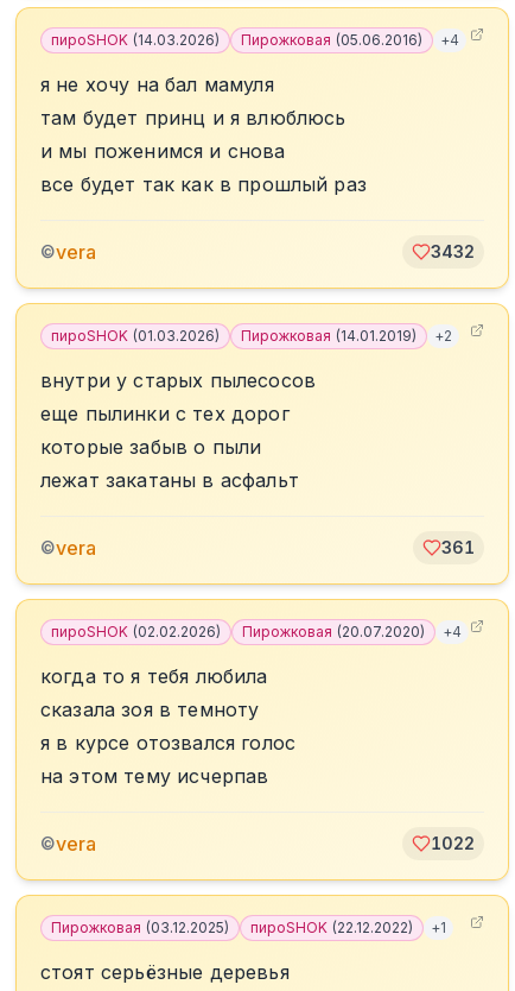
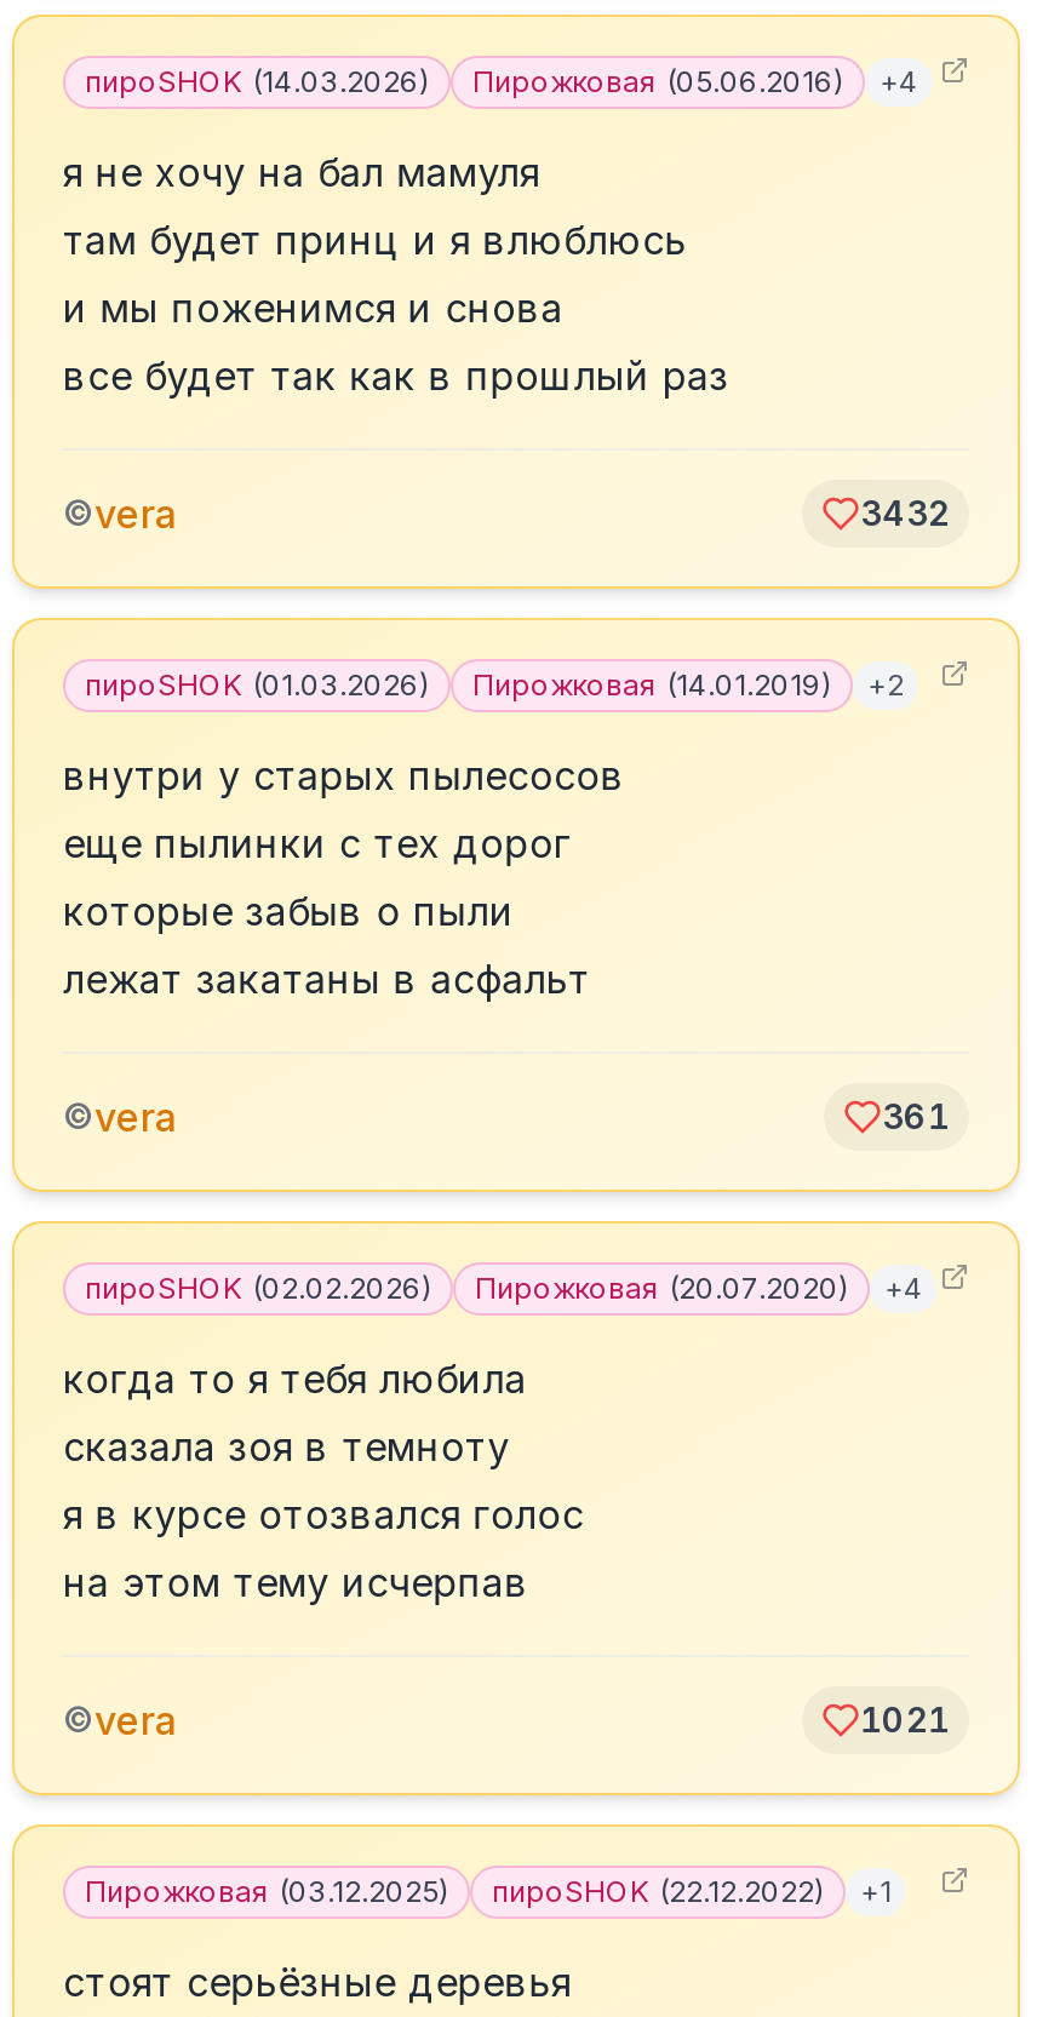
- 1022
+ 1021
